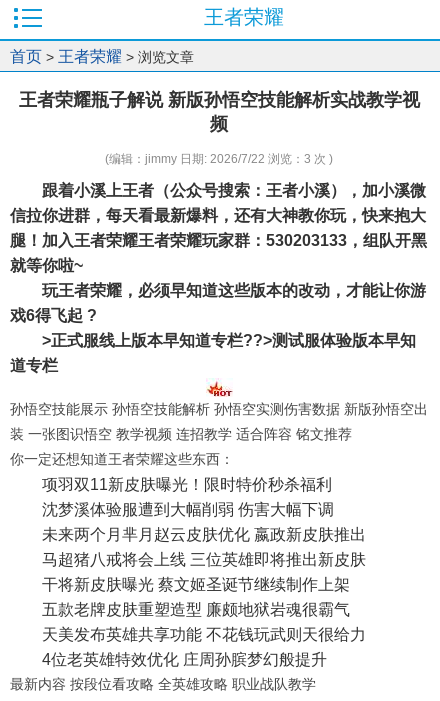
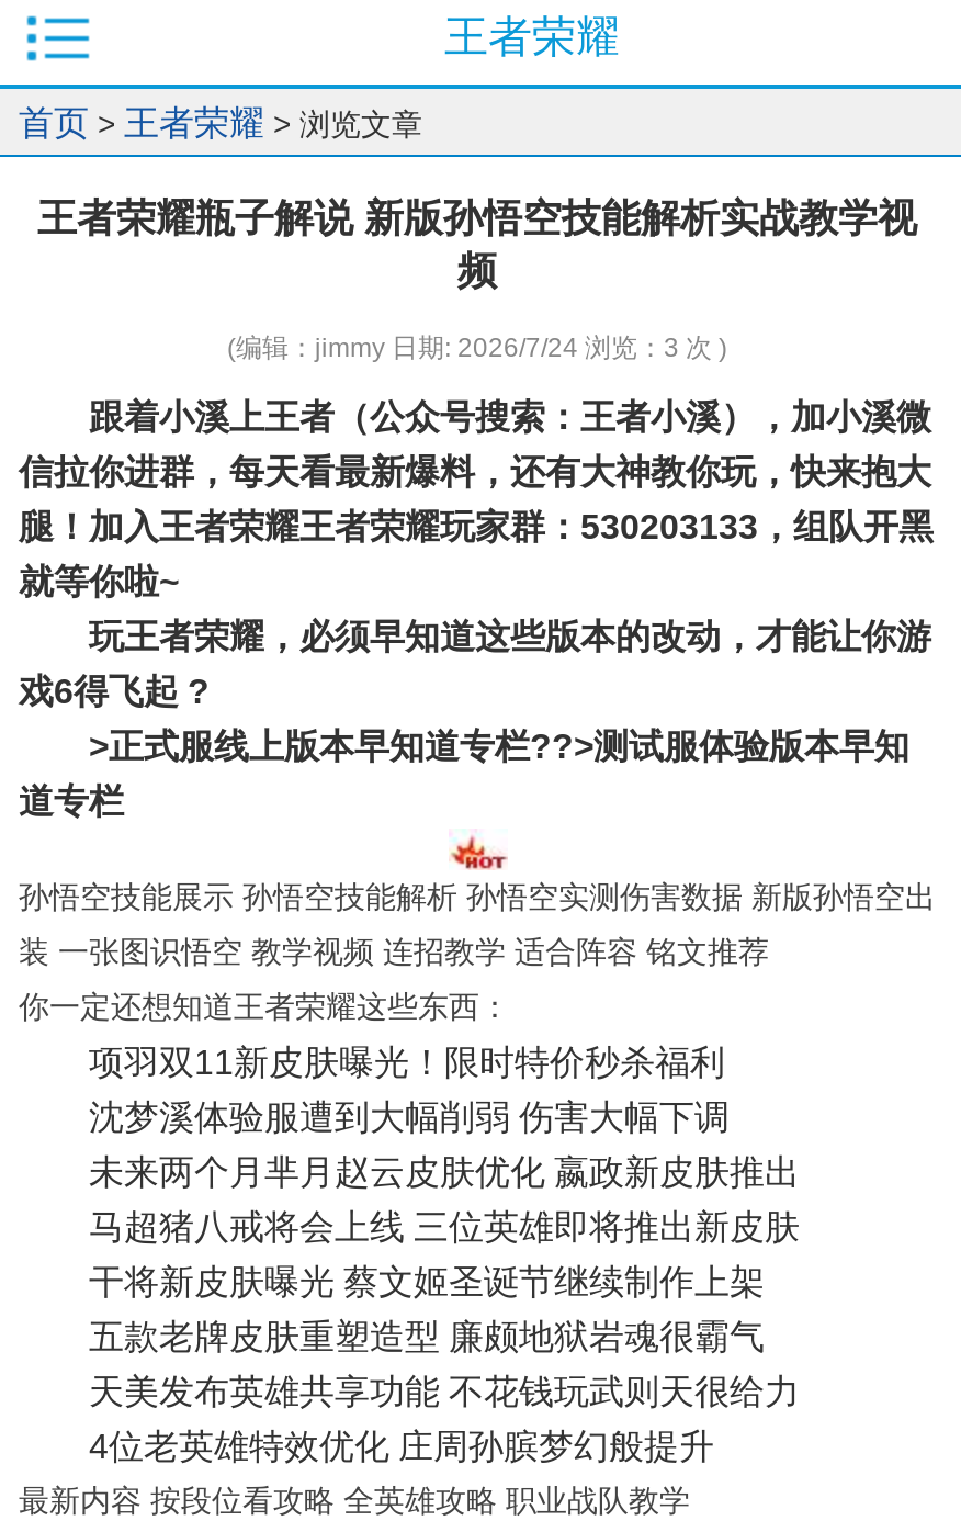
- (编辑：jimmy 日期: 2026/7/22 浏览：3 次 )
+ (编辑：jimmy 日期: 2026/7/24 浏览：3 次 )
